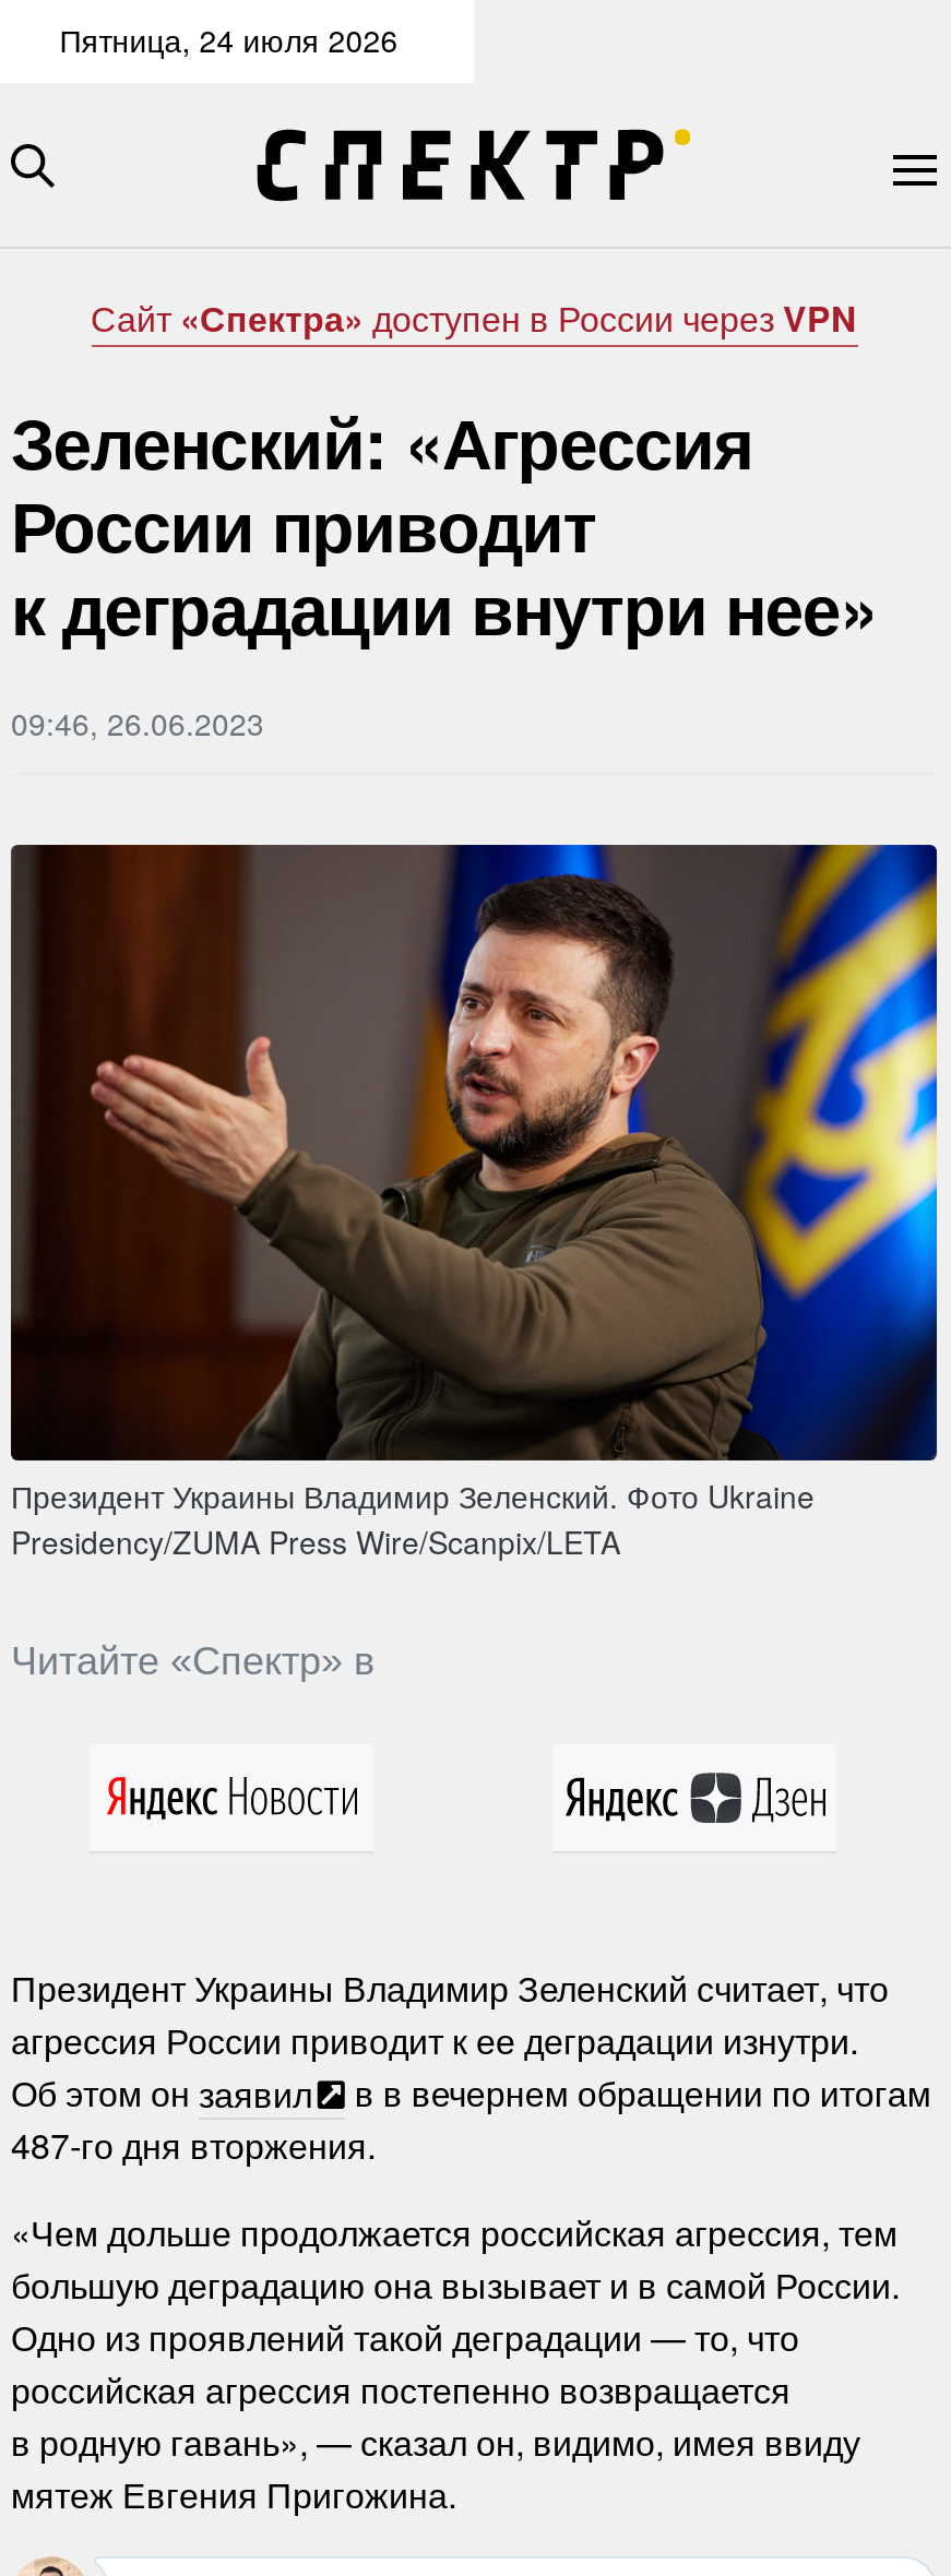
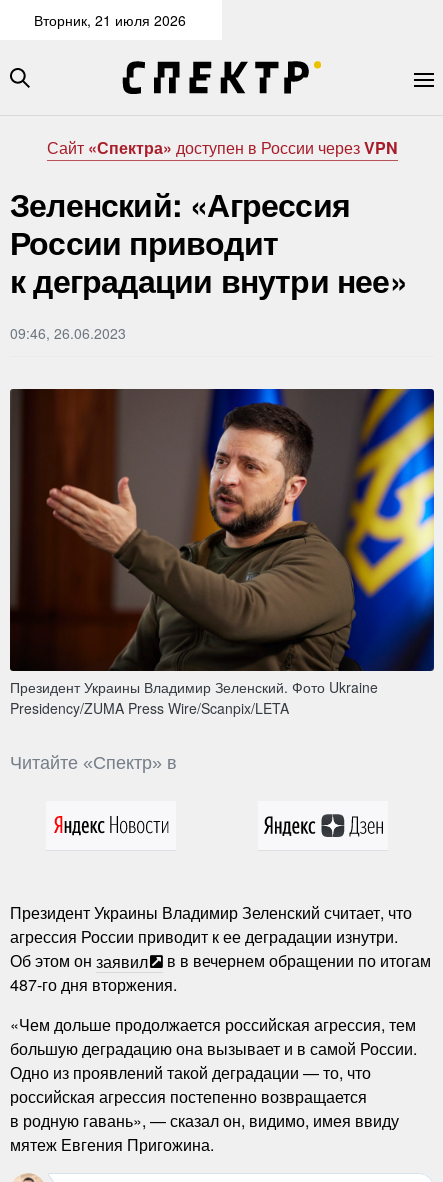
- Пятница, 24 июля 2026
+ Вторник, 21 июля 2026
